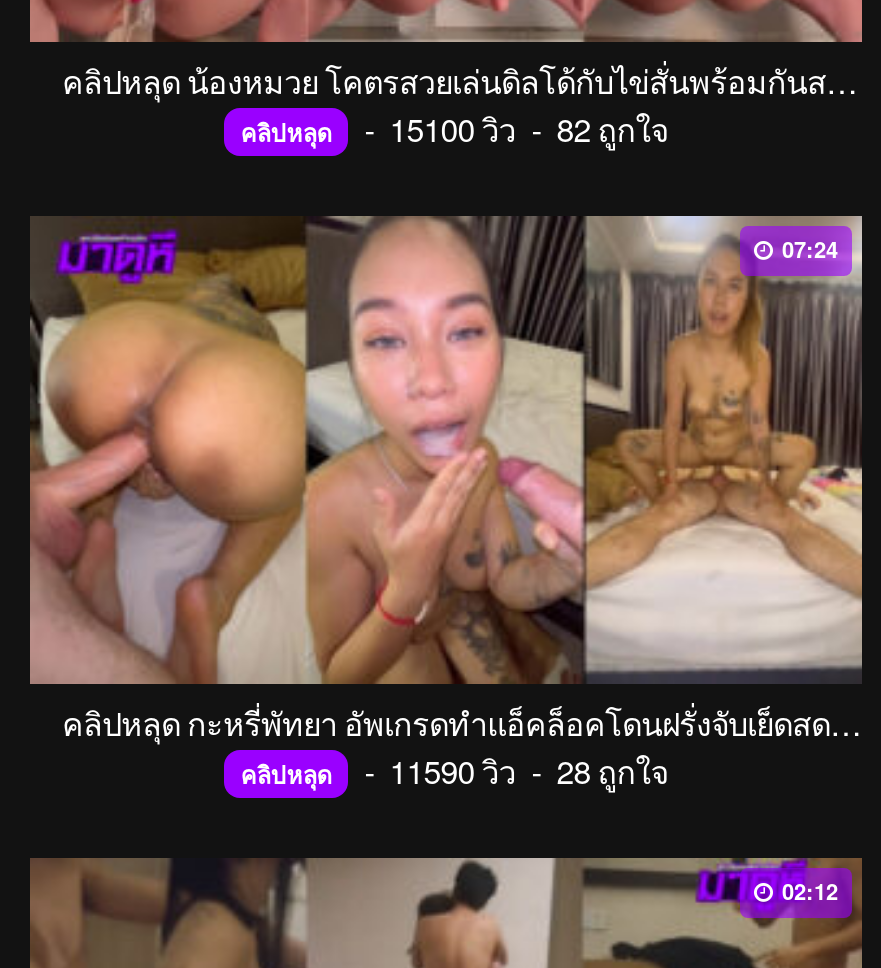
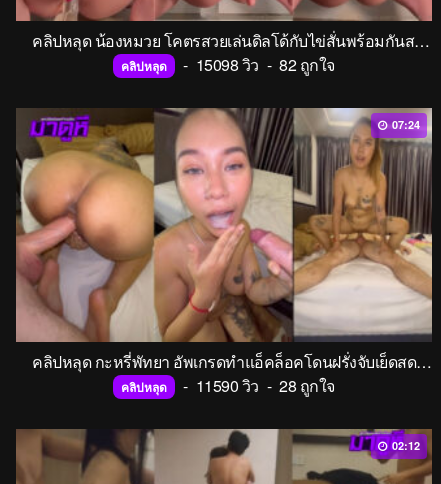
- - 15100 วิว - 82 ถูกใจ
+ - 15098 วิว - 82 ถูกใจ
